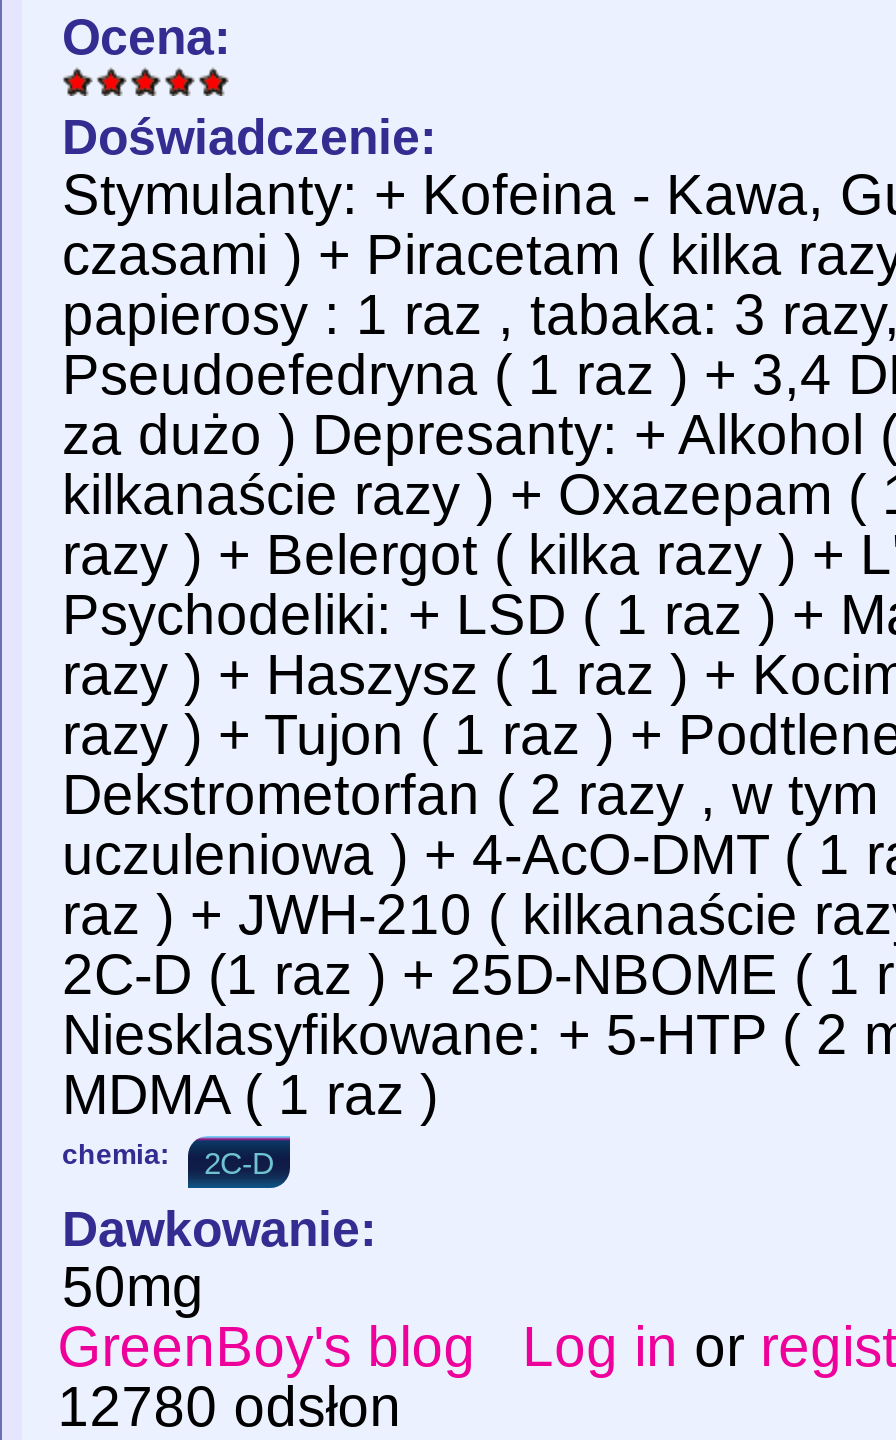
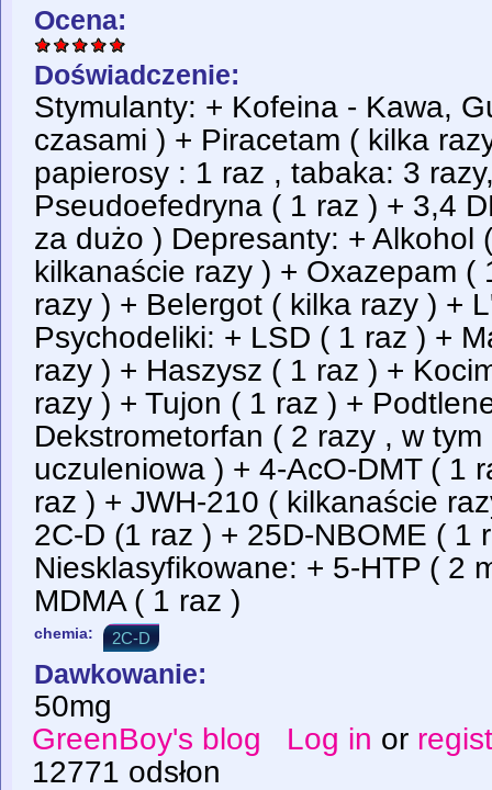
- 12780 odsłon
+ 12771 odsłon
